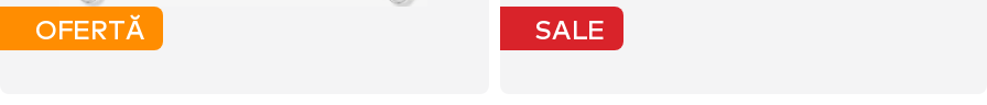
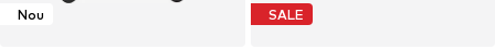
- OFERTĂ
+ Nou
